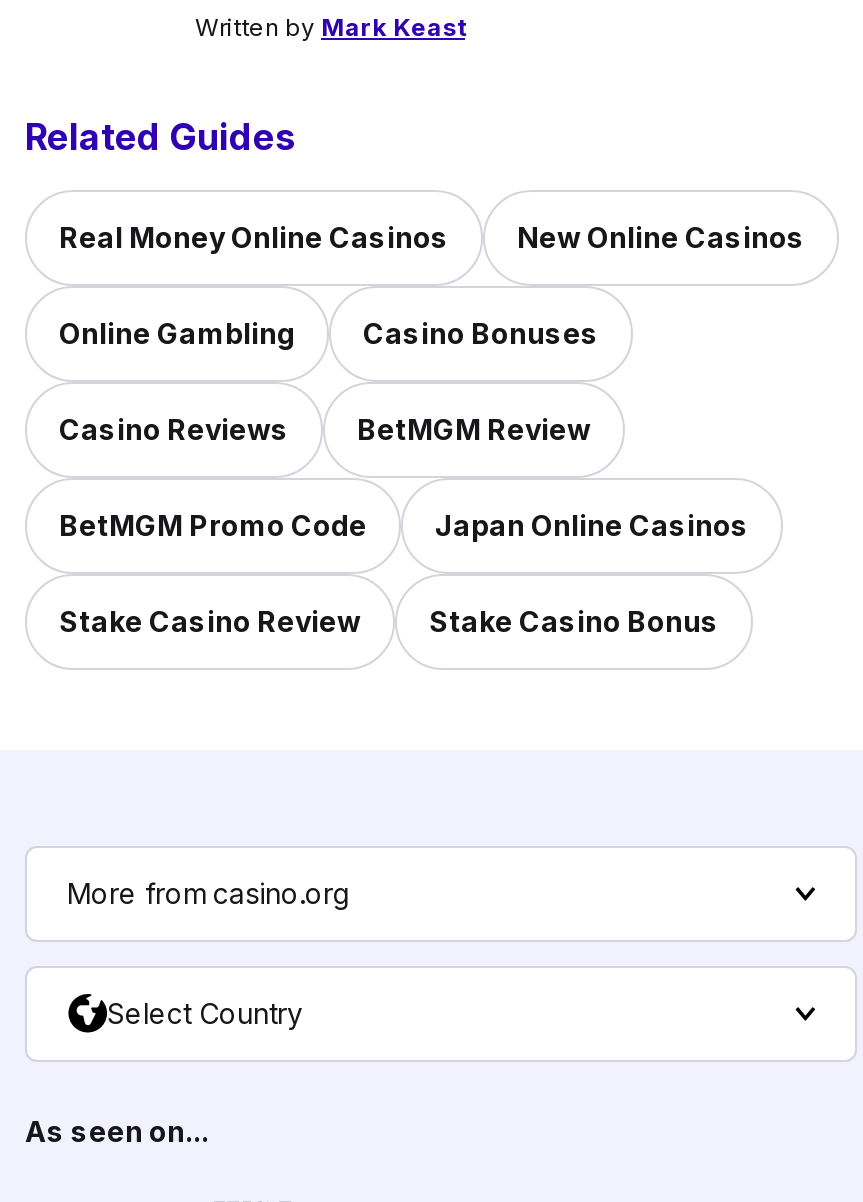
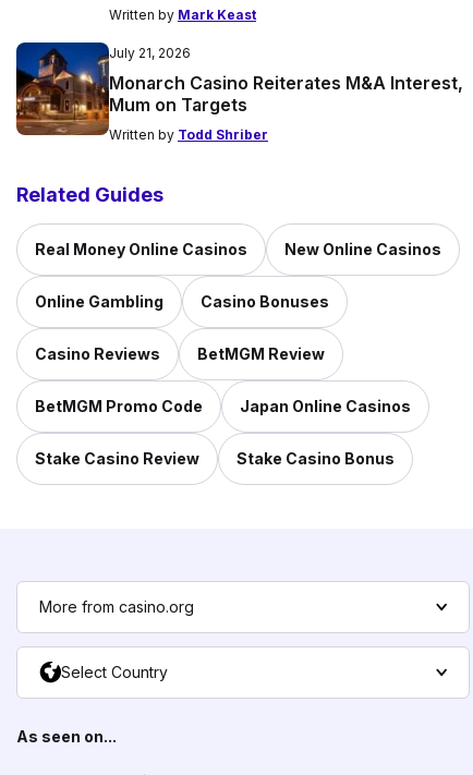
+ [image]
+ July 21, 2026
+ Monarch Casino Reiterates M&A Interest,
+ Mum on Targets
+ Written by Todd Shriber
